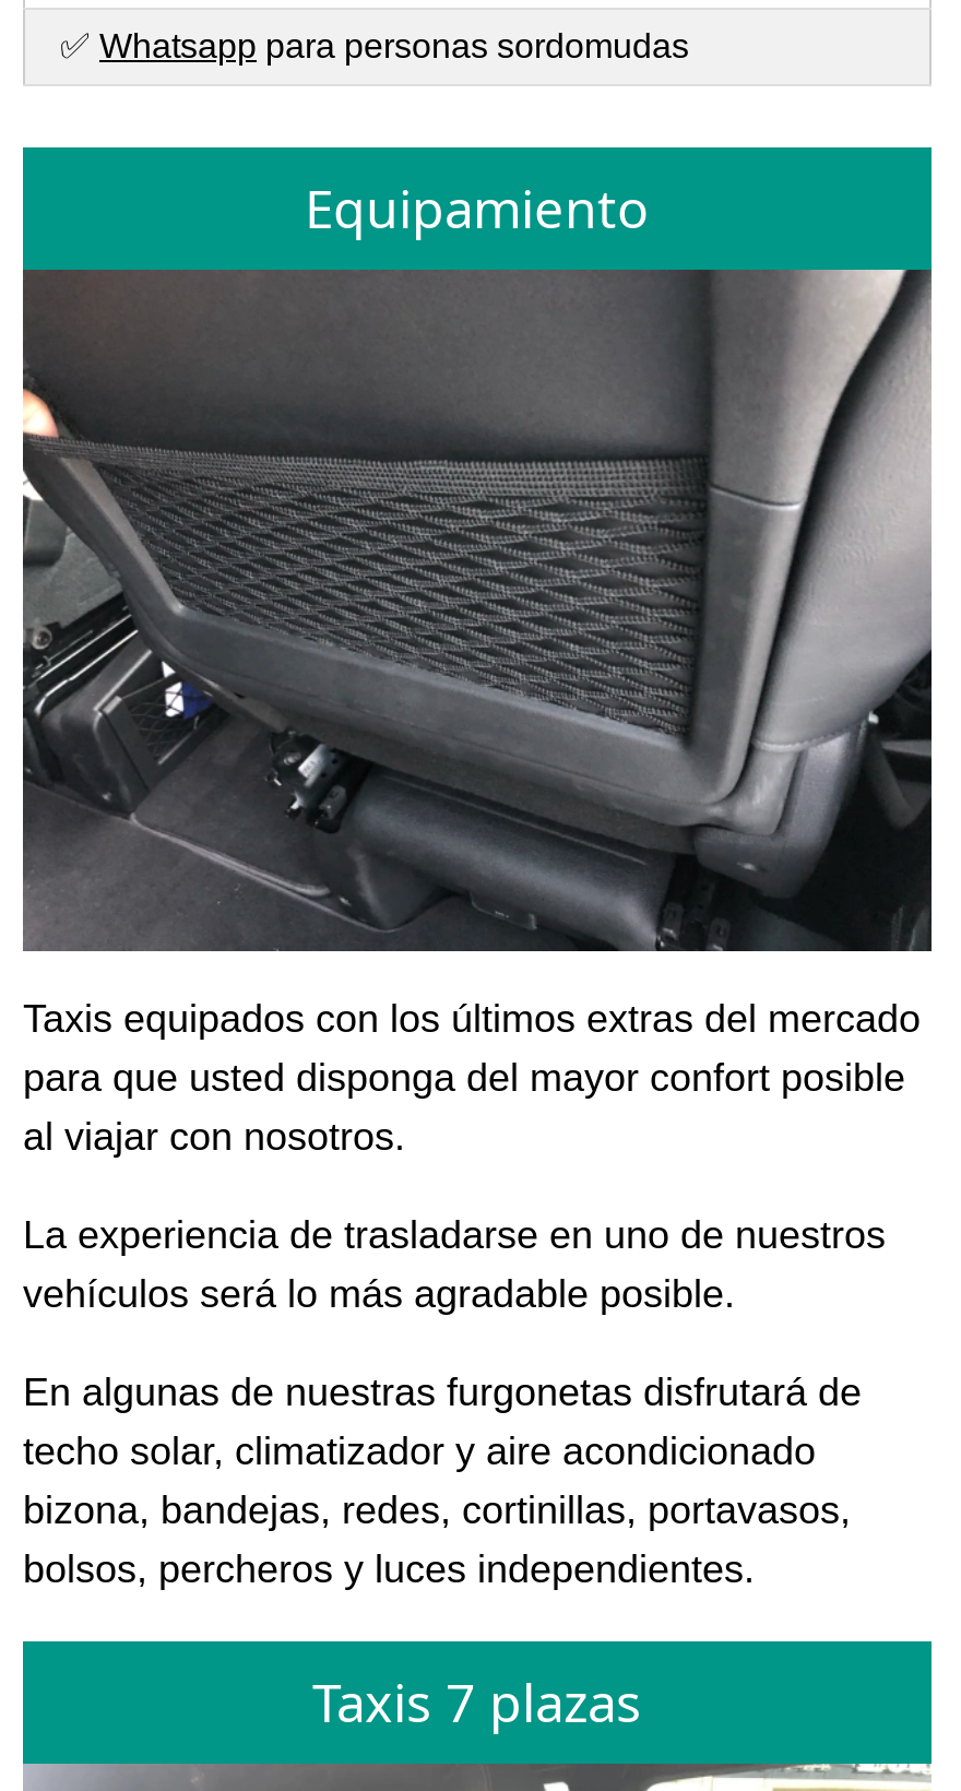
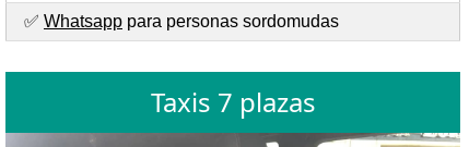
- Equipamiento

- [image]
- Taxis equipados con los últimos extras del mercado
- para que usted disponga del mayor confort posible
- al viajar con nosotros.
- La experiencia de trasladarse en uno de nuestros
- vehículos será lo más agradable posible.
- En algunas de nuestras furgonetas disfrutará de
- techo solar, climatizador y aire acondicionado
- bizona, bandejas, redes, cortinillas, portavasos,
- bolsos, percheros y luces independientes.
